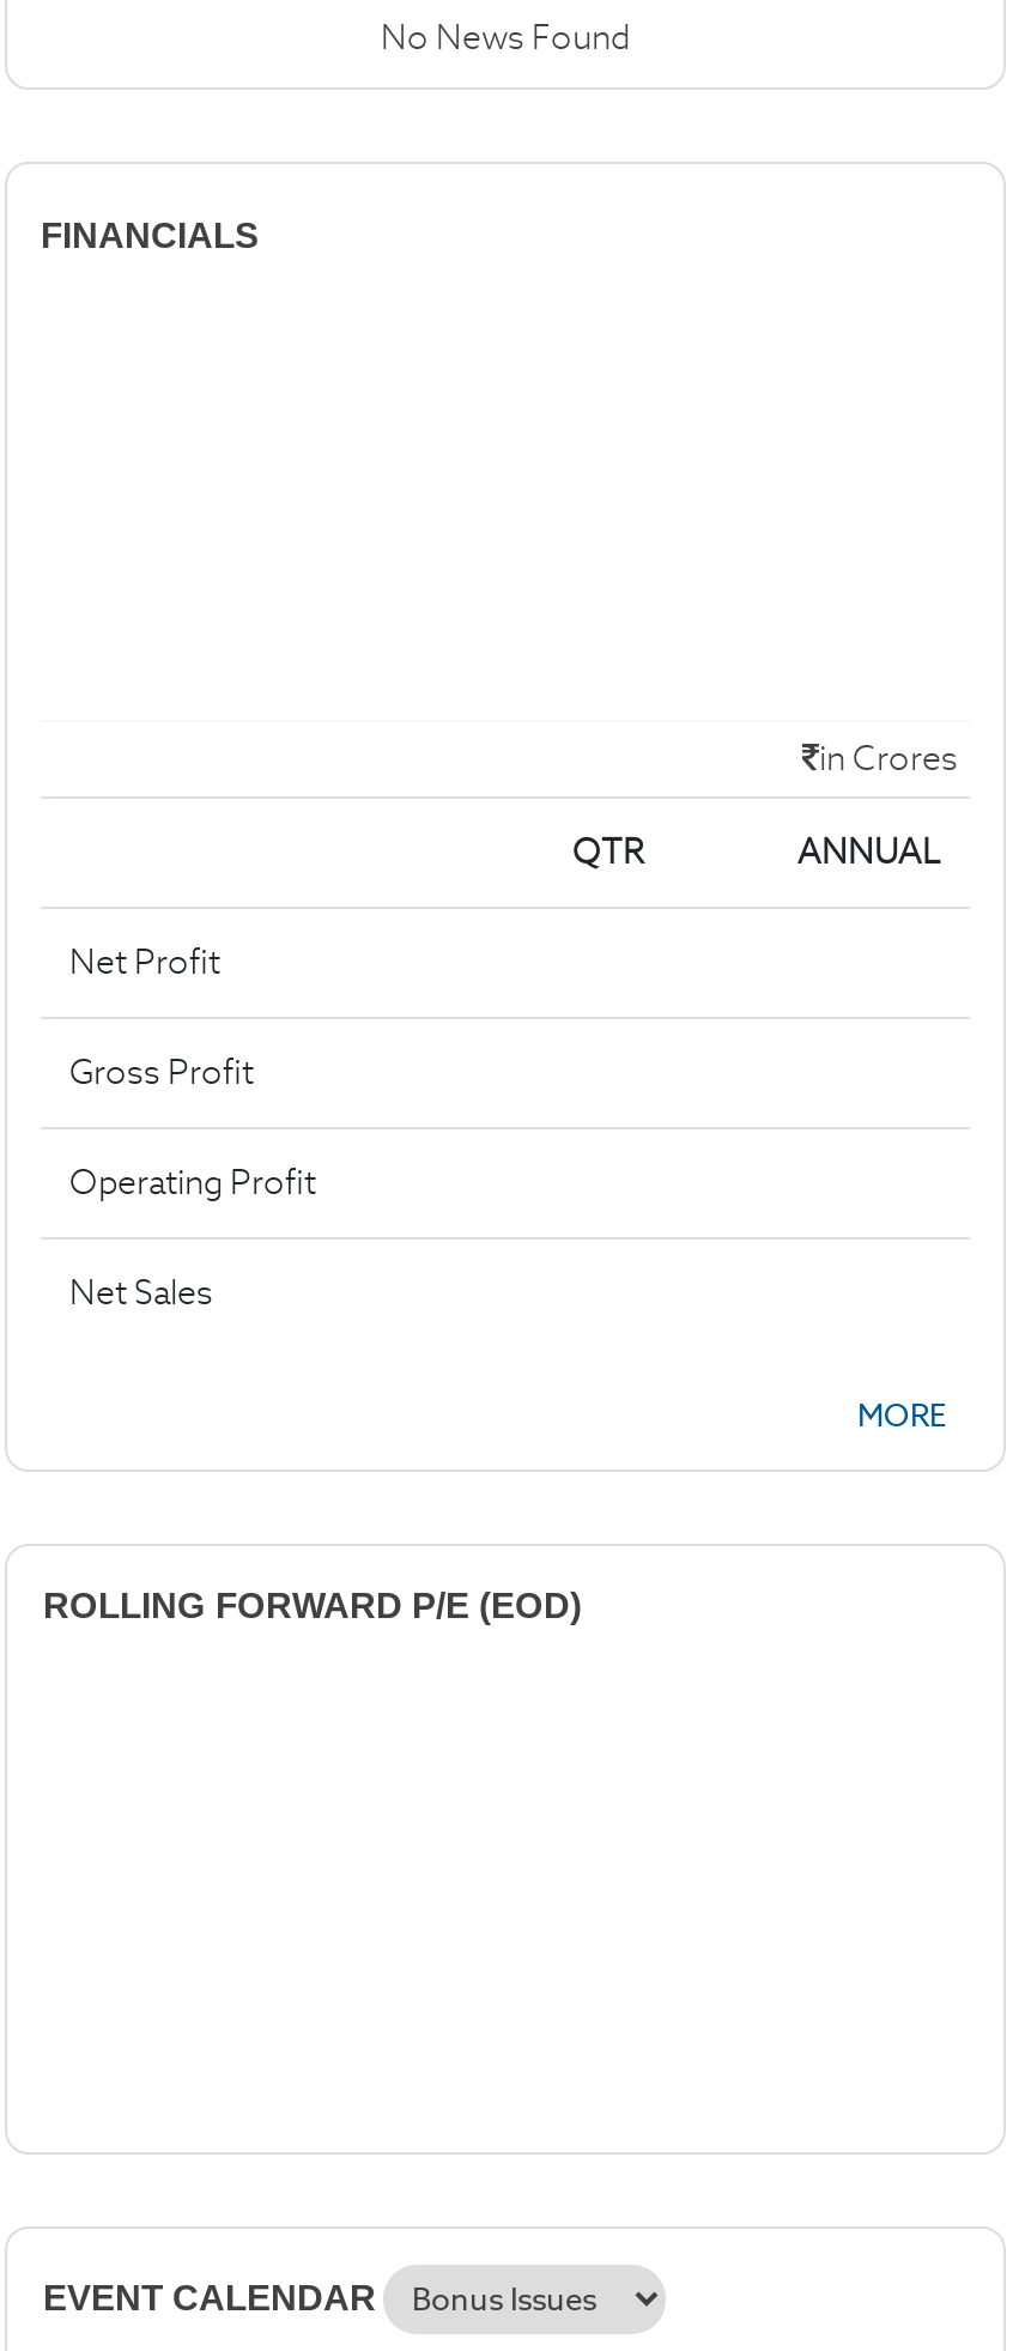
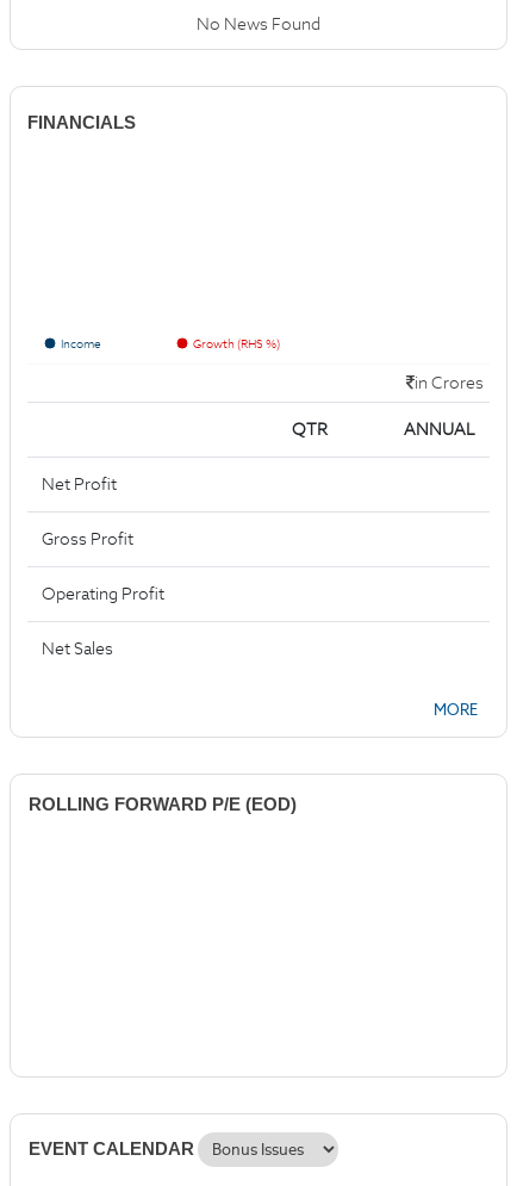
+ Income
+ Growth (RHS %)
